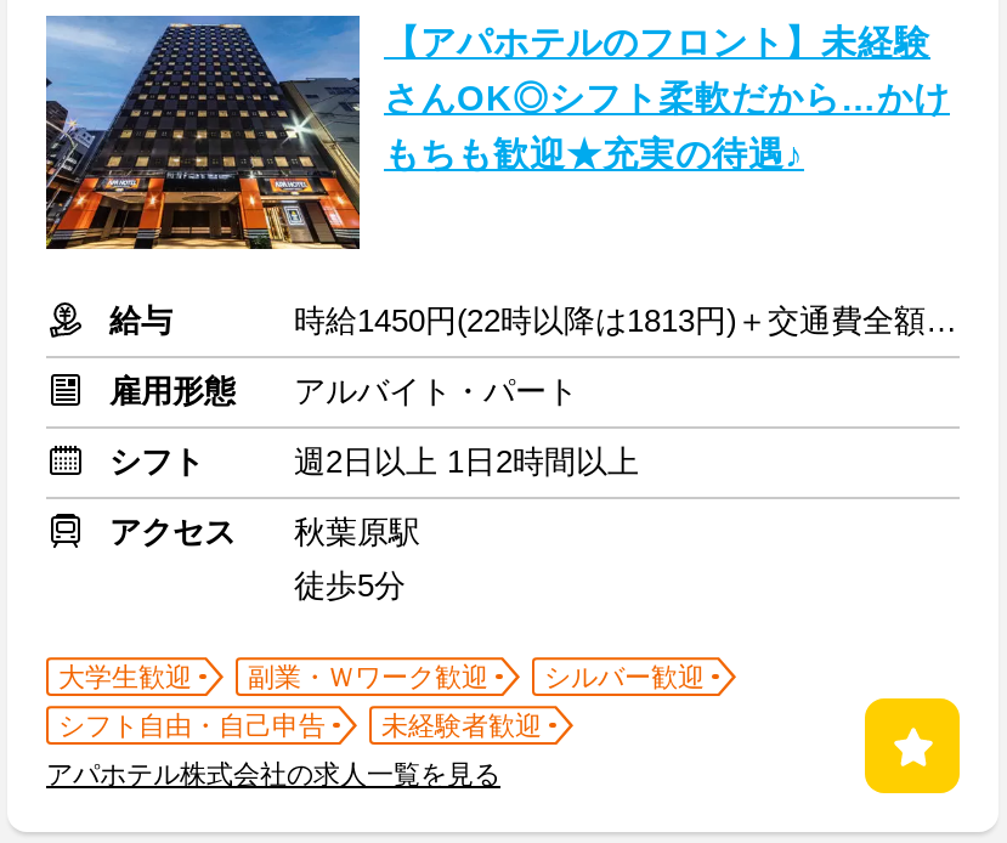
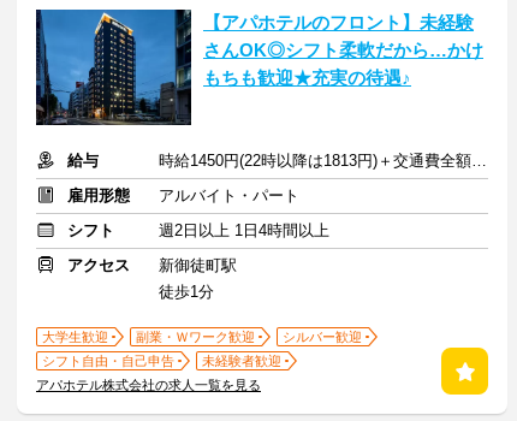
- [image]
+ [image]

- 週2日以上 1日2時間以上
+ 週2日以上 1日4時間以上

- 秋葉原駅
+ 新御徒町駅

- 徒歩5分
+ 徒歩1分
